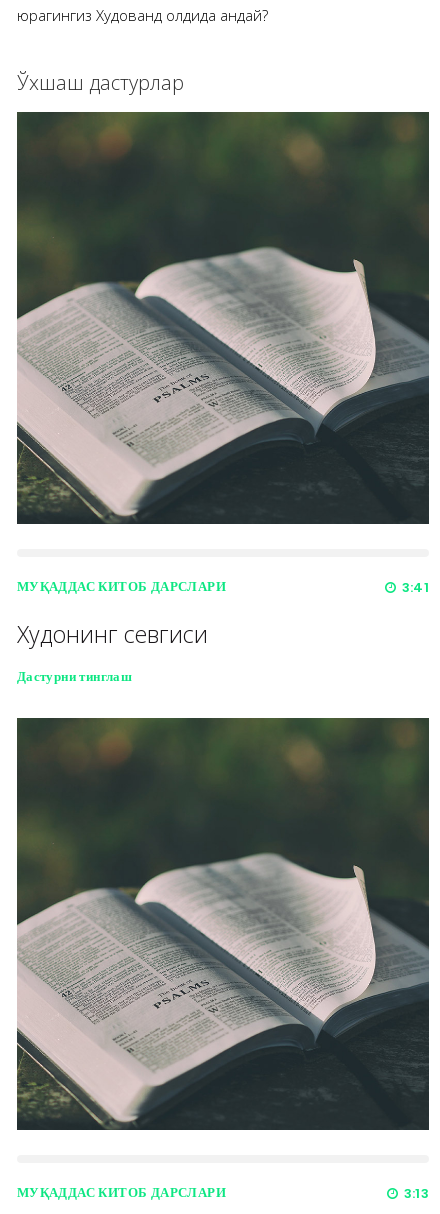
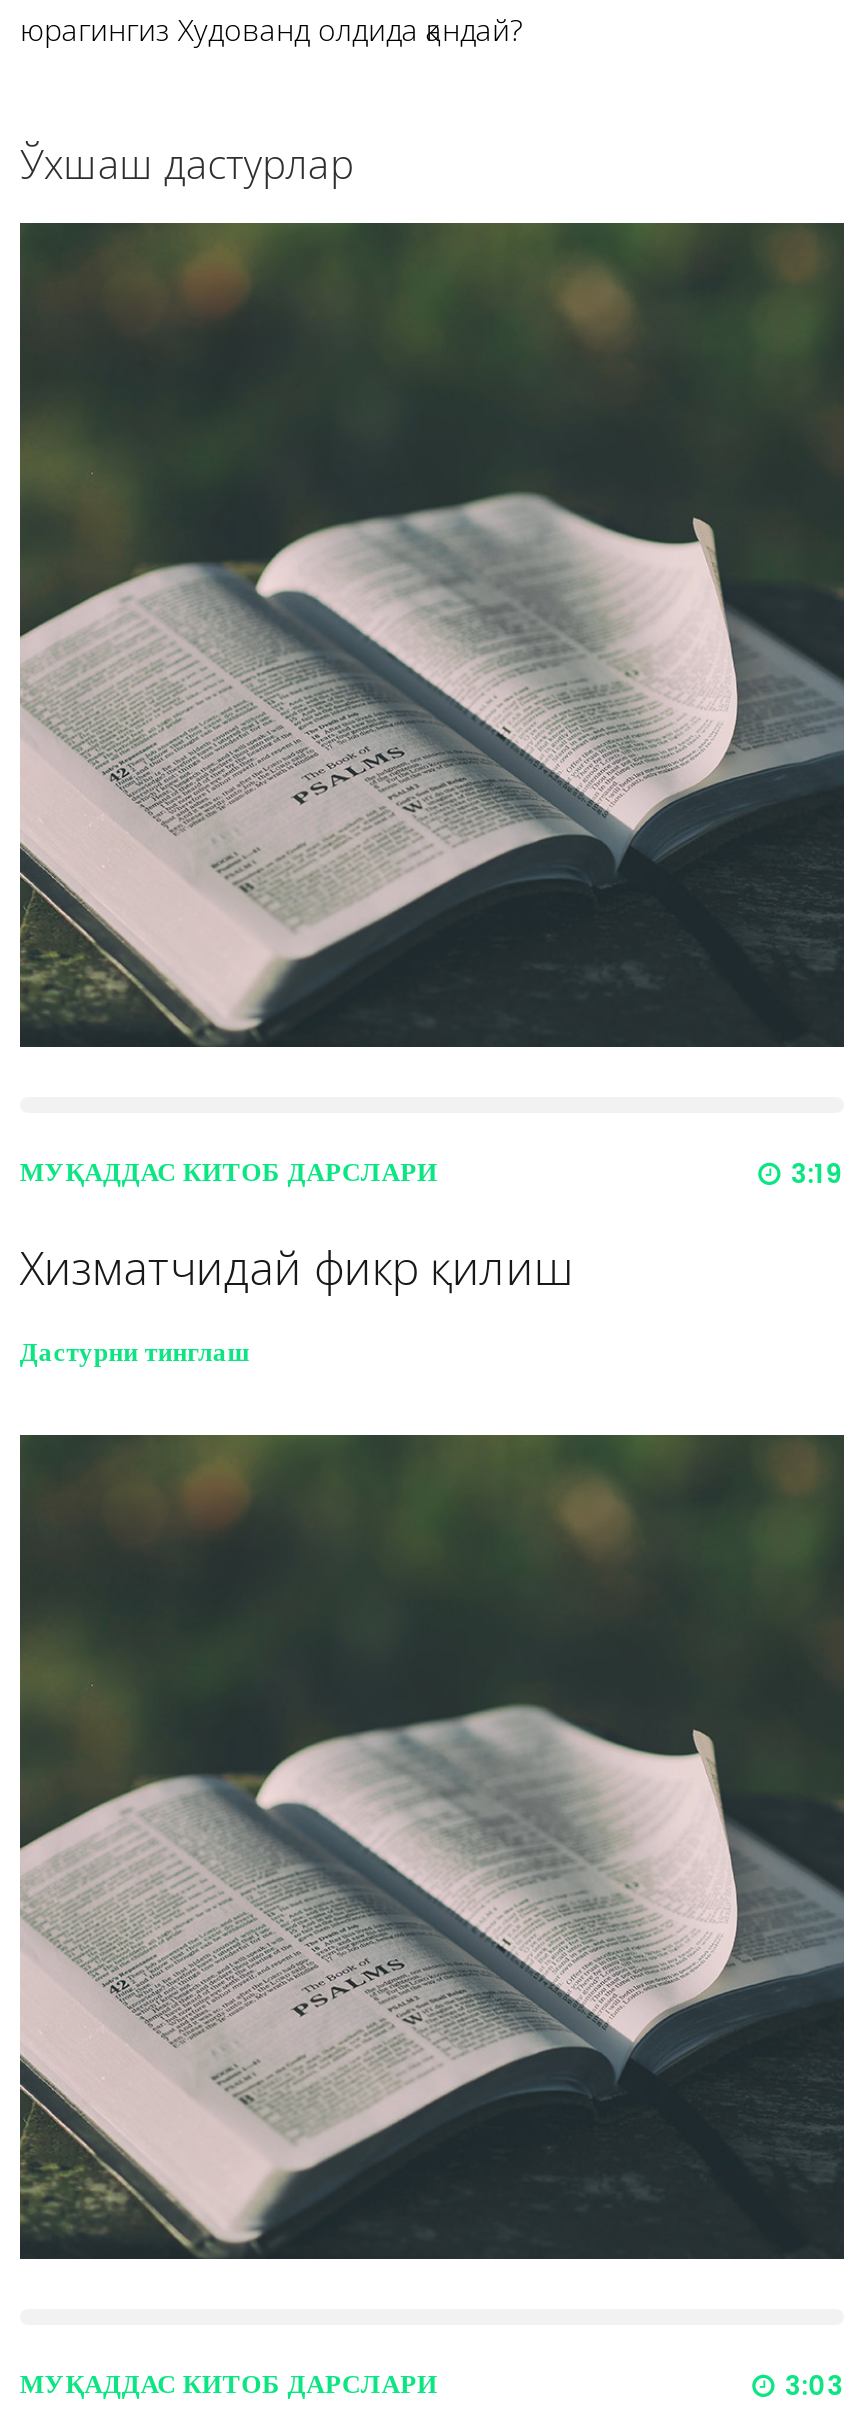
- 3:41
+ 3:19

- Худонинг севгиси
+ Хизматчидай фикр қилиш

- 3:13
+ 3:03
